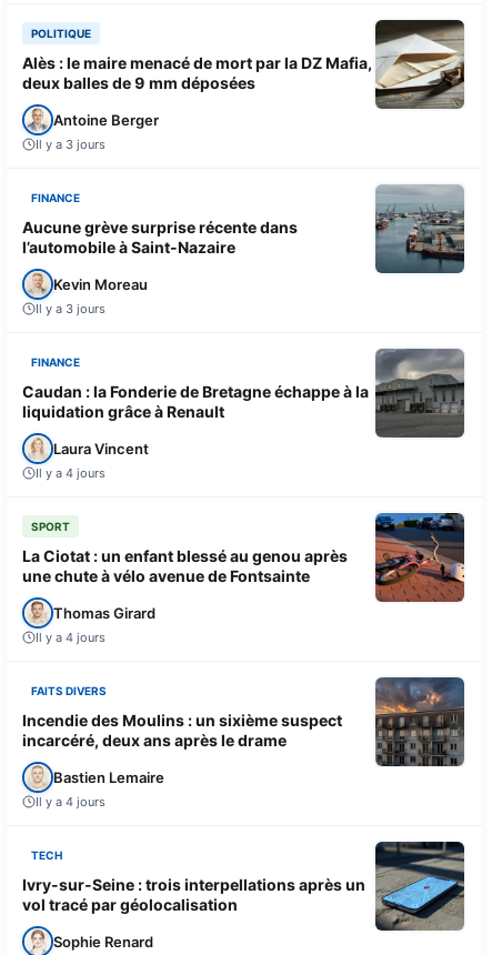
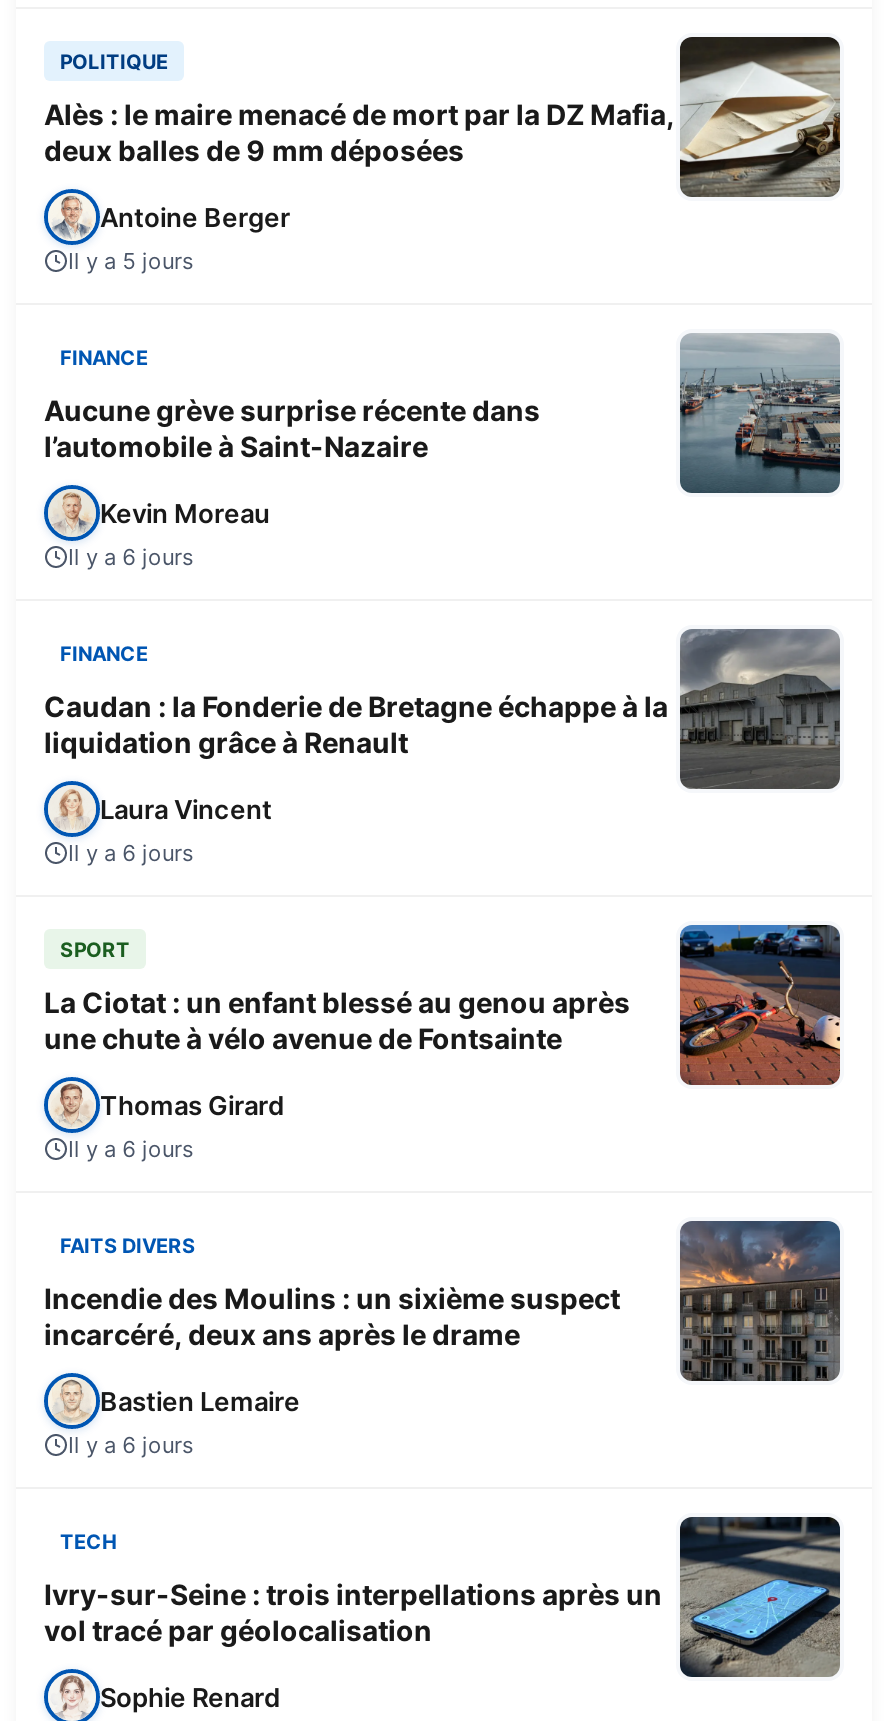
- Il y a 3 jours
+ Il y a 5 jours

- Il y a 3 jours
+ Il y a 6 jours

- Il y a 4 jours
+ Il y a 6 jours

- Il y a 4 jours
+ Il y a 6 jours

- Il y a 4 jours
+ Il y a 6 jours
